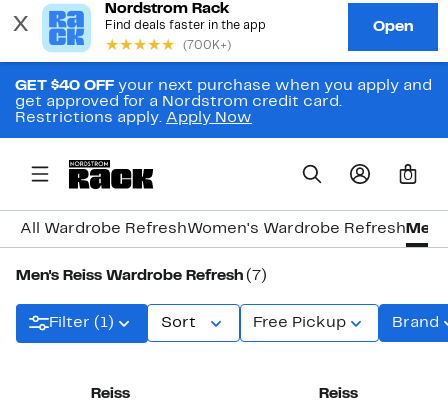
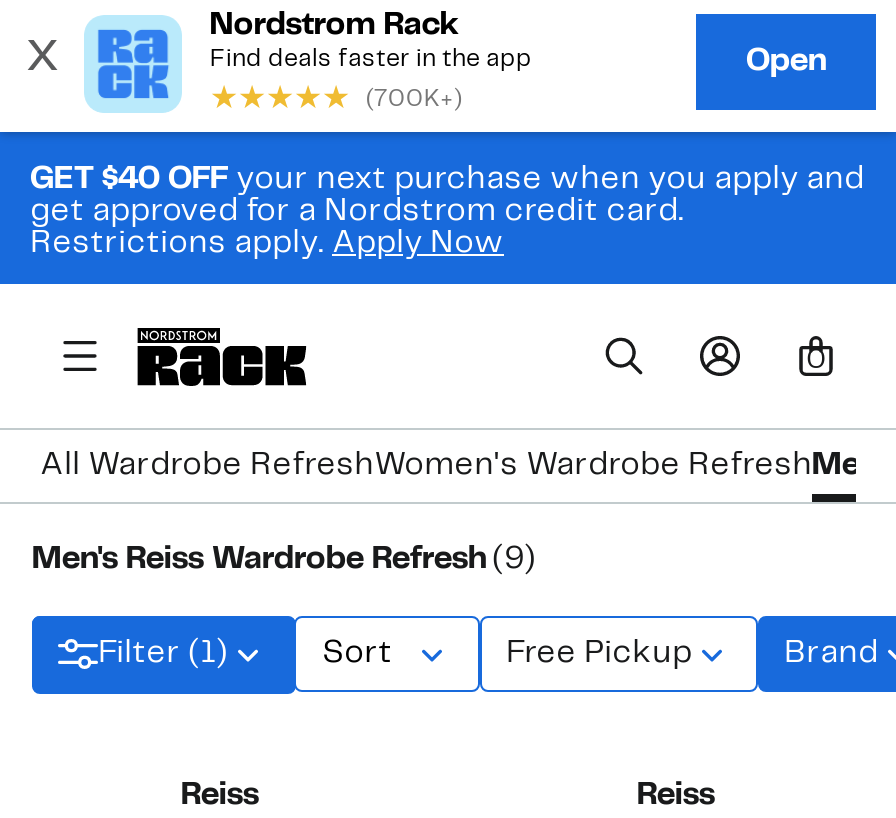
- Men's Reiss Wardrobe Refresh (7)
+ Men's Reiss Wardrobe Refresh (9)
